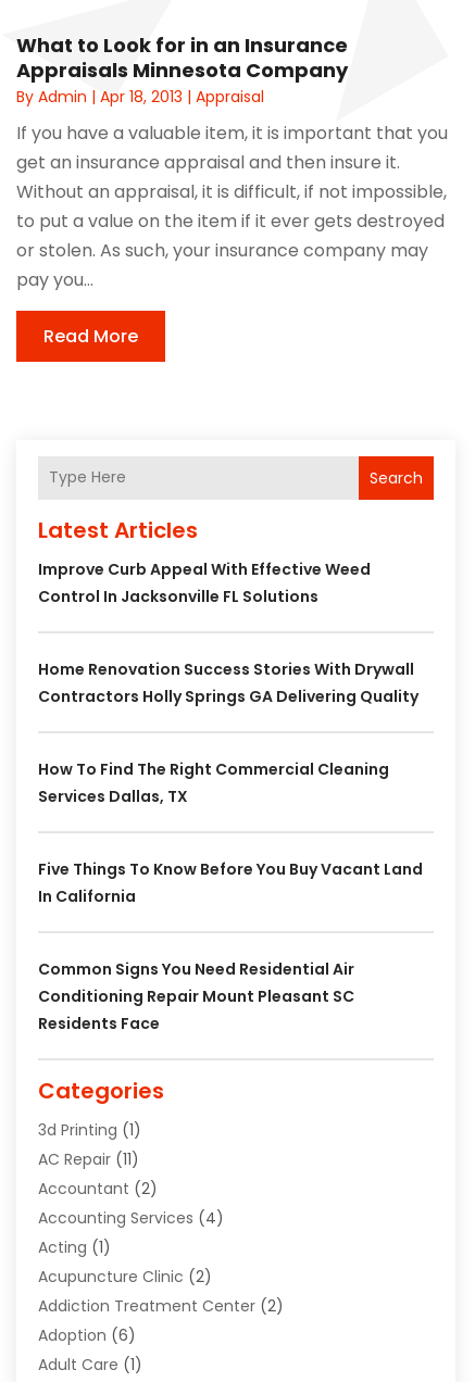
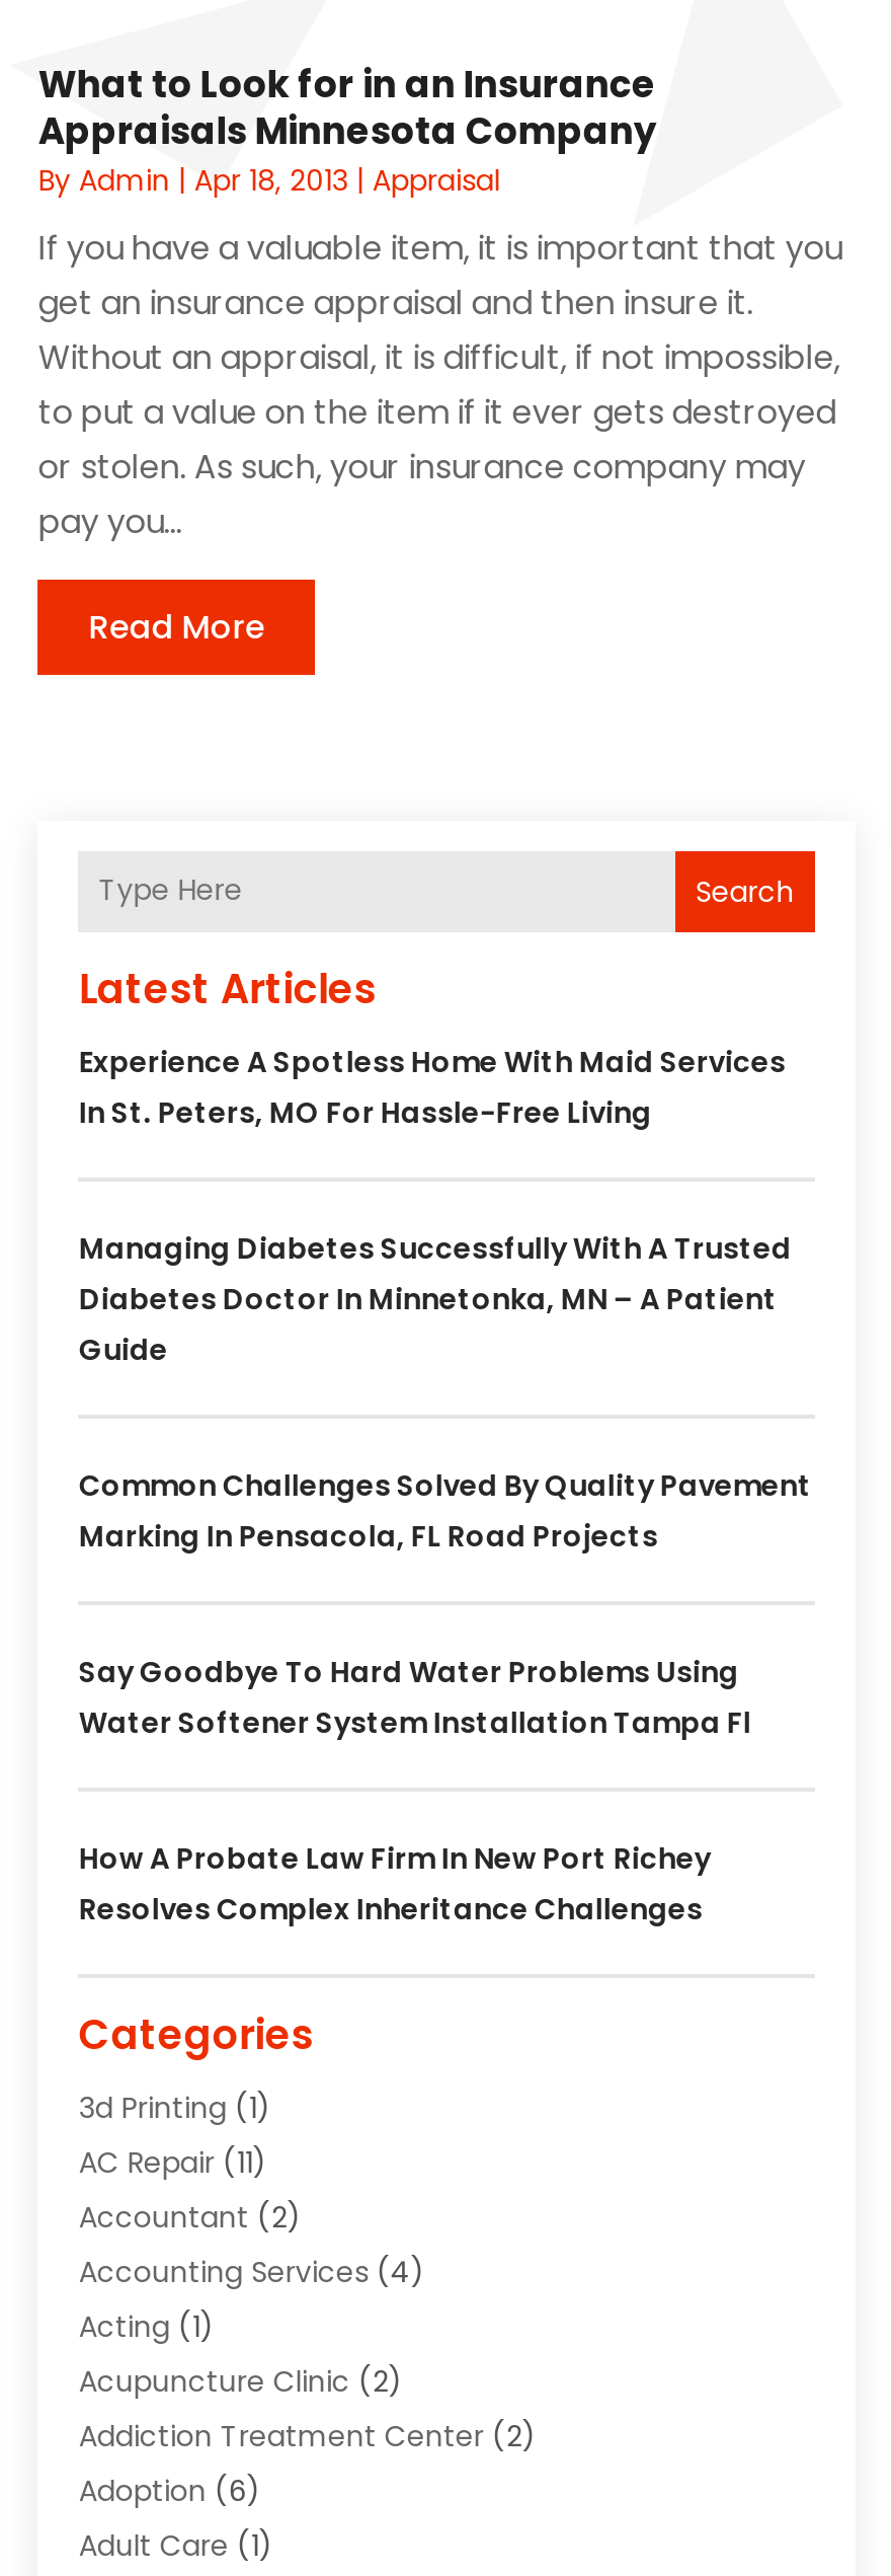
- Improve Curb Appeal With Effective Weed
- Control In Jacksonville FL Solutions
+ Experience A Spotless Home With Maid Services
+ In St. Peters, MO For Hassle-Free Living

- Home Renovation Success Stories With Drywall
- Contractors Holly Springs GA Delivering Quality
+ Managing Diabetes Successfully With A Trusted
+ Diabetes Doctor In Minnetonka, MN – A Patient
+ Guide

- How To Find The Right Commercial Cleaning
- Services Dallas, TX
+ Common Challenges Solved By Quality Pavement
+ Marking In Pensacola, FL Road Projects

- Five Things To Know Before You Buy Vacant Land
- In California
+ Say Goodbye To Hard Water Problems Using
+ Water Softener System Installation Tampa Fl

- Common Signs You Need Residential Air
- Conditioning Repair Mount Pleasant SC
- Residents Face
+ How A Probate Law Firm In New Port Richey
+ Resolves Complex Inheritance Challenges
